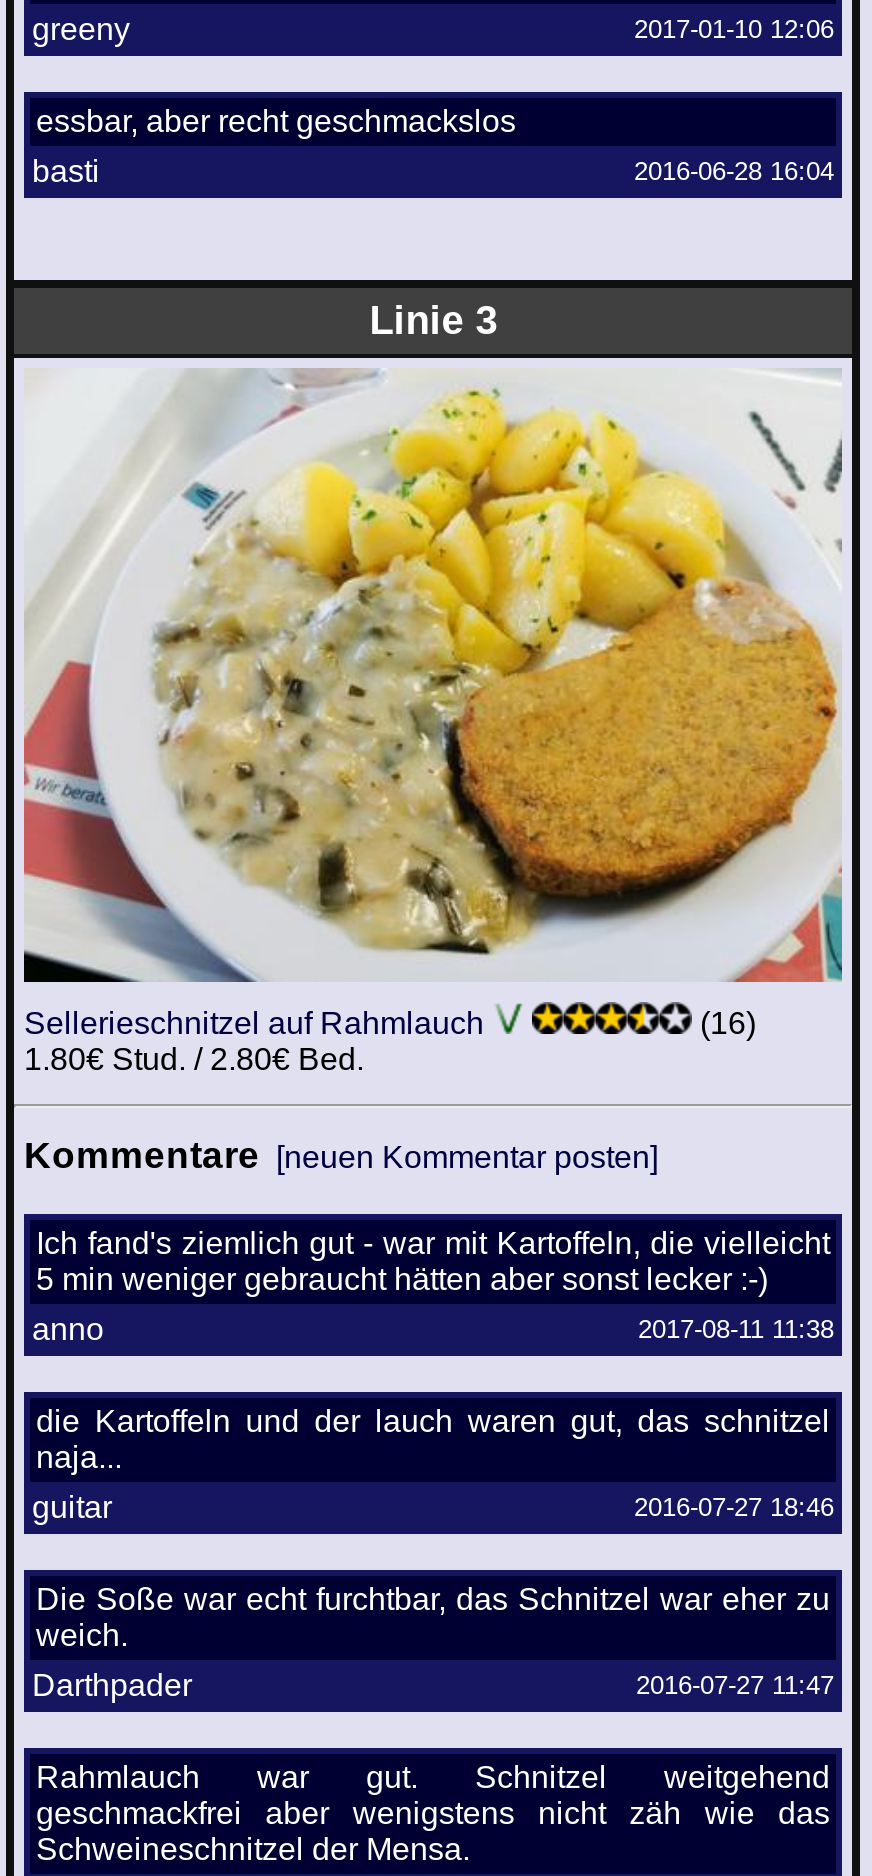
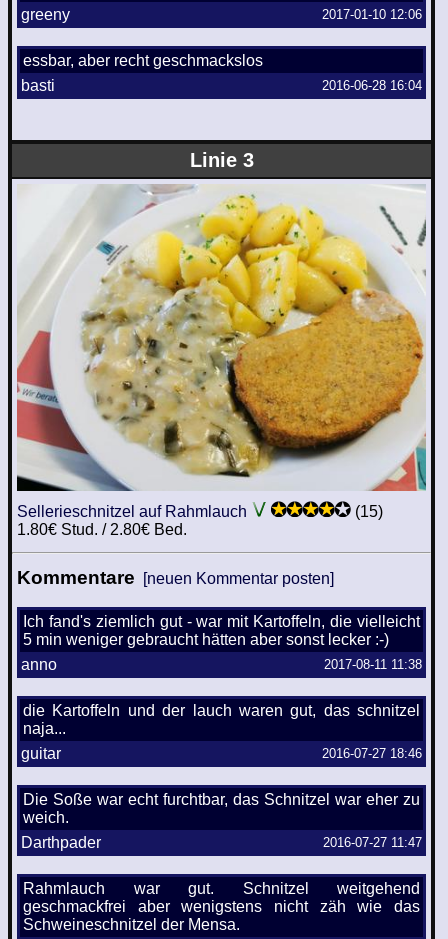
- (16)
+ (15)
